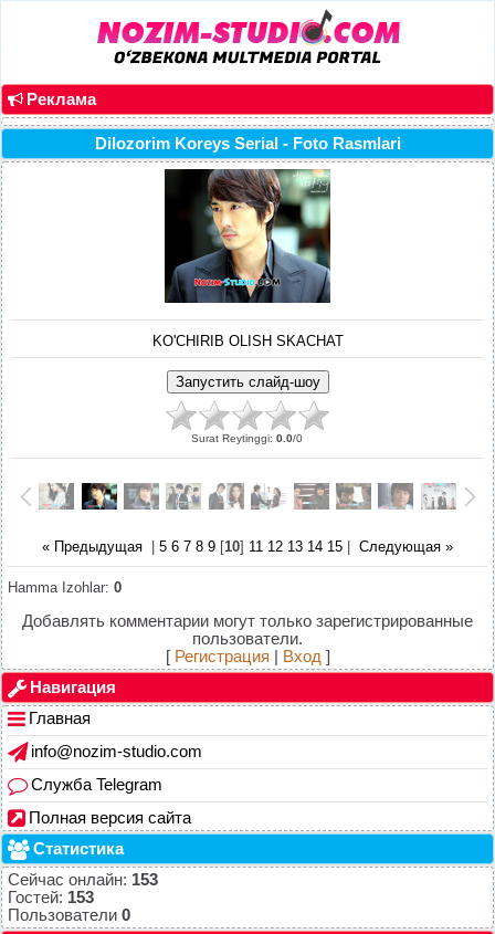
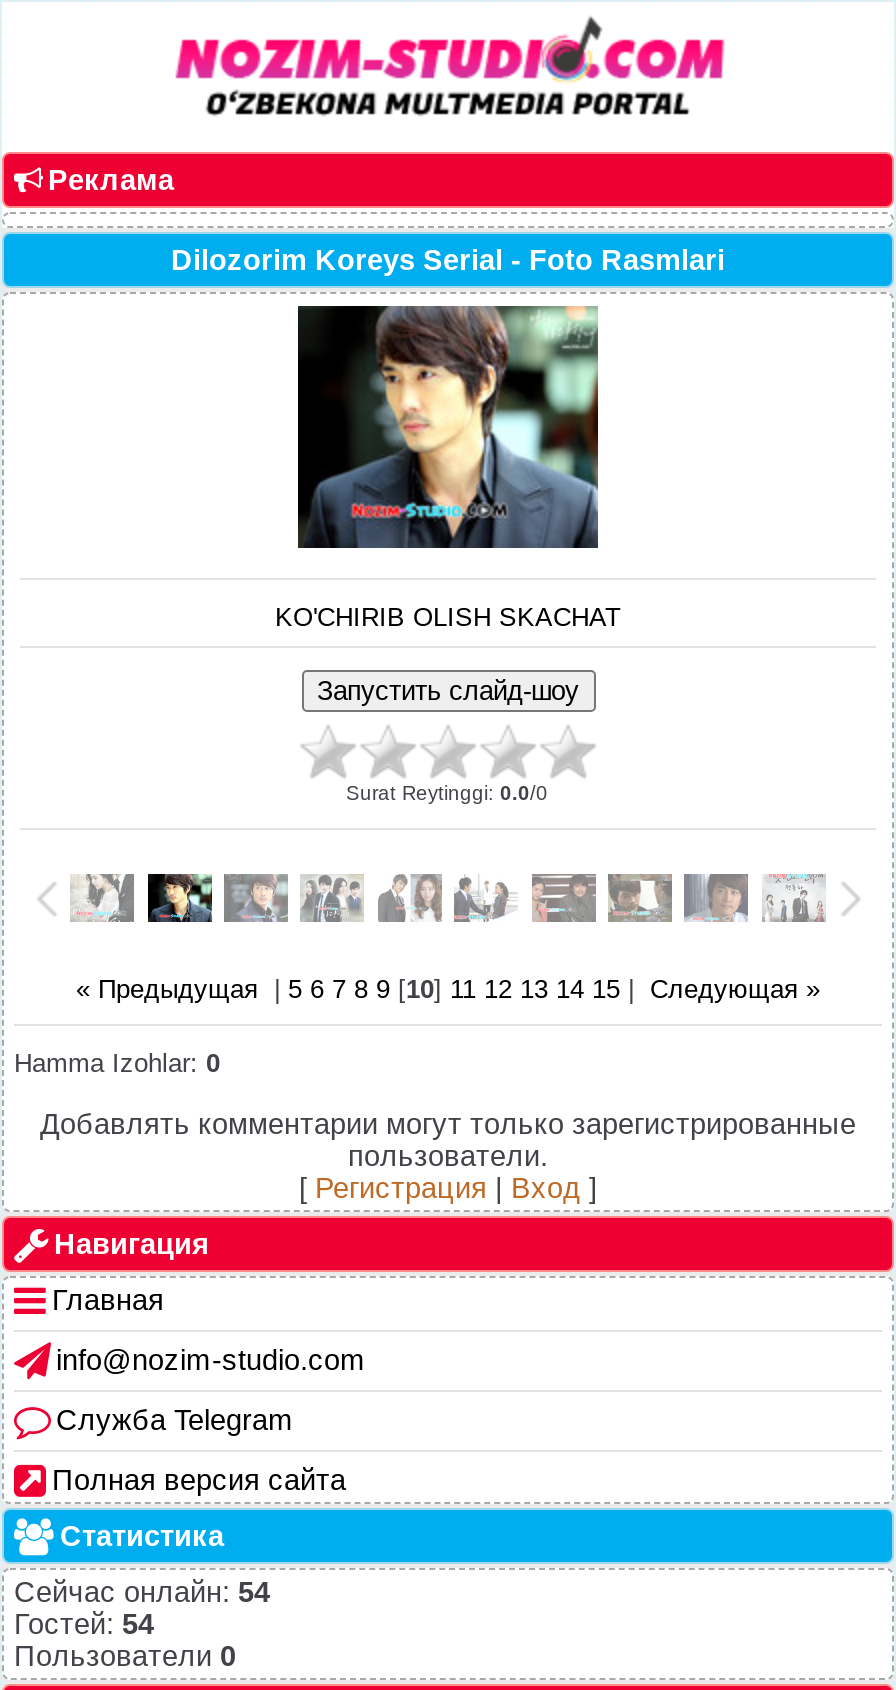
- Сейчас онлайн: 153
+ Сейчас онлайн: 54

- Гостей: 153
+ Гостей: 54
